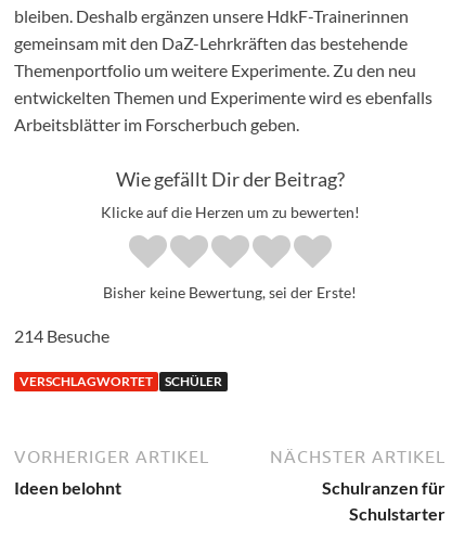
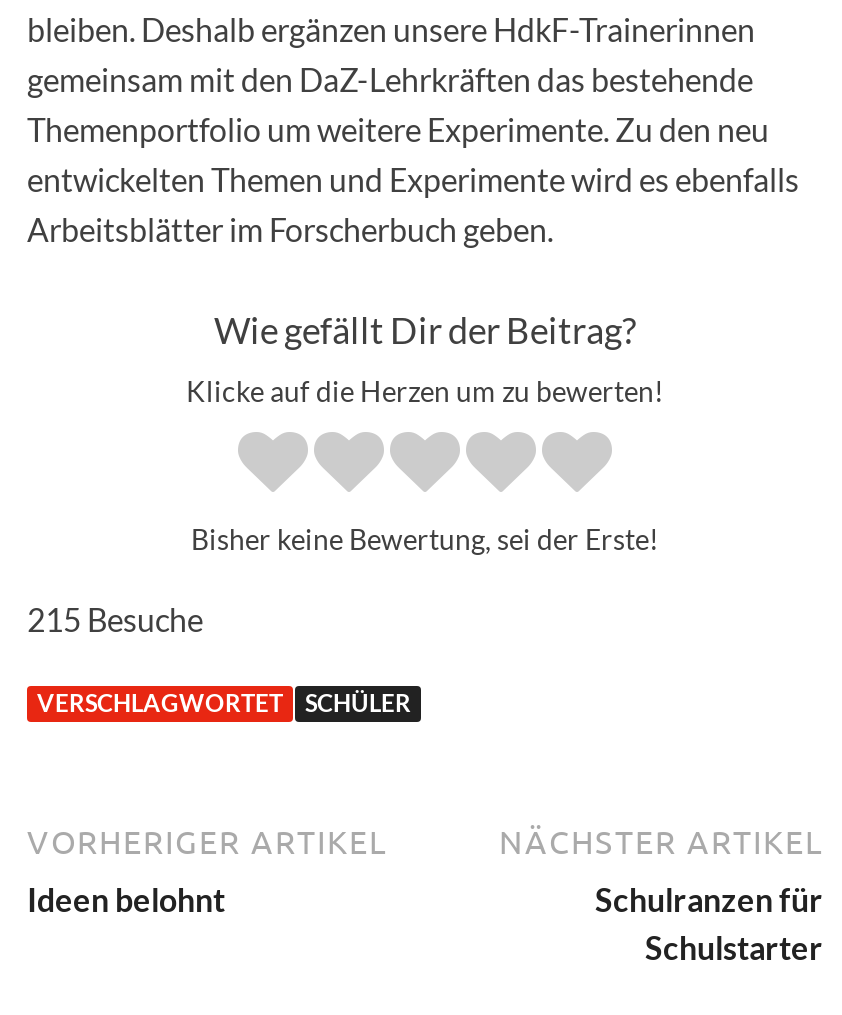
- 214 Besuche
+ 215 Besuche
